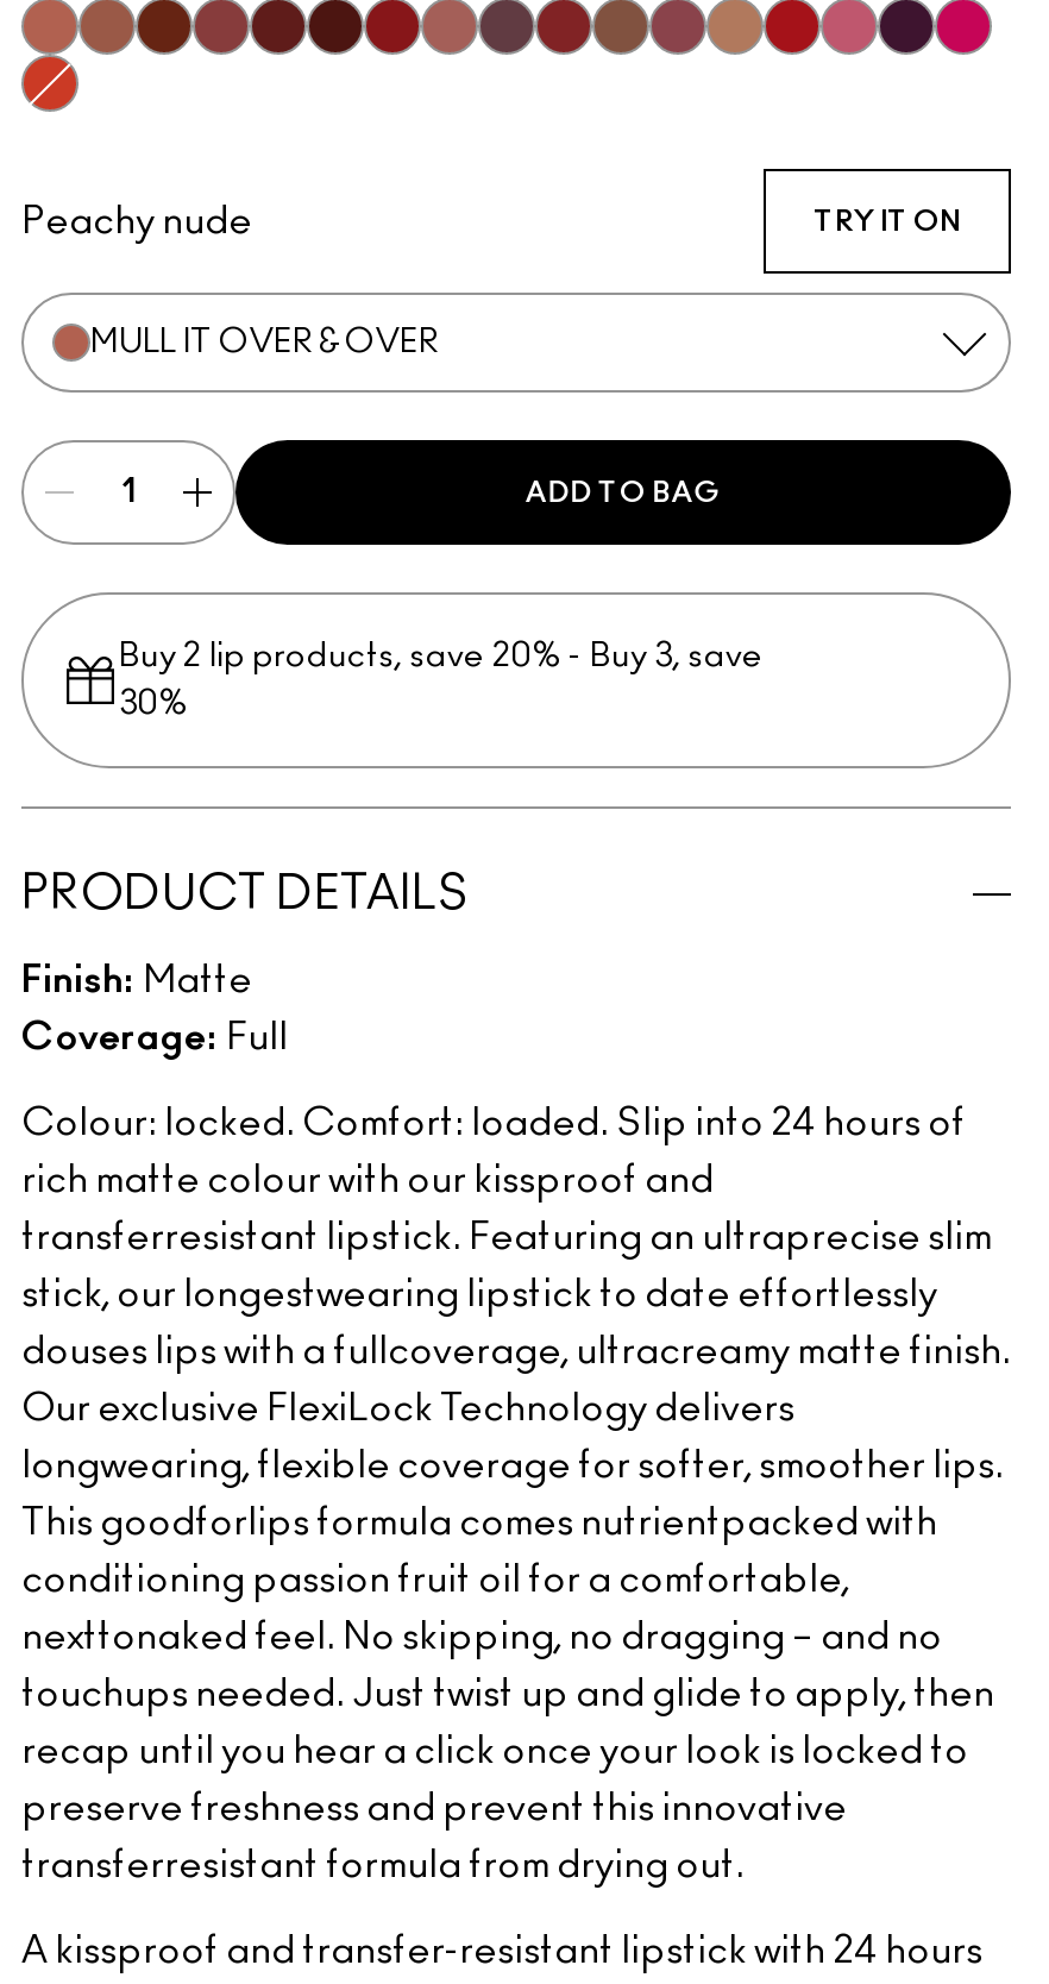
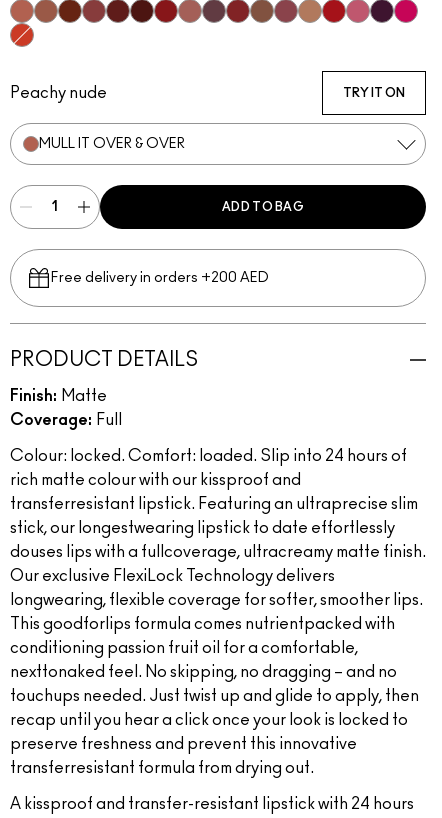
- Buy 2 lip products, save 20% - Buy 3, save
- 30%
+ Free delivery in orders +200 AED
